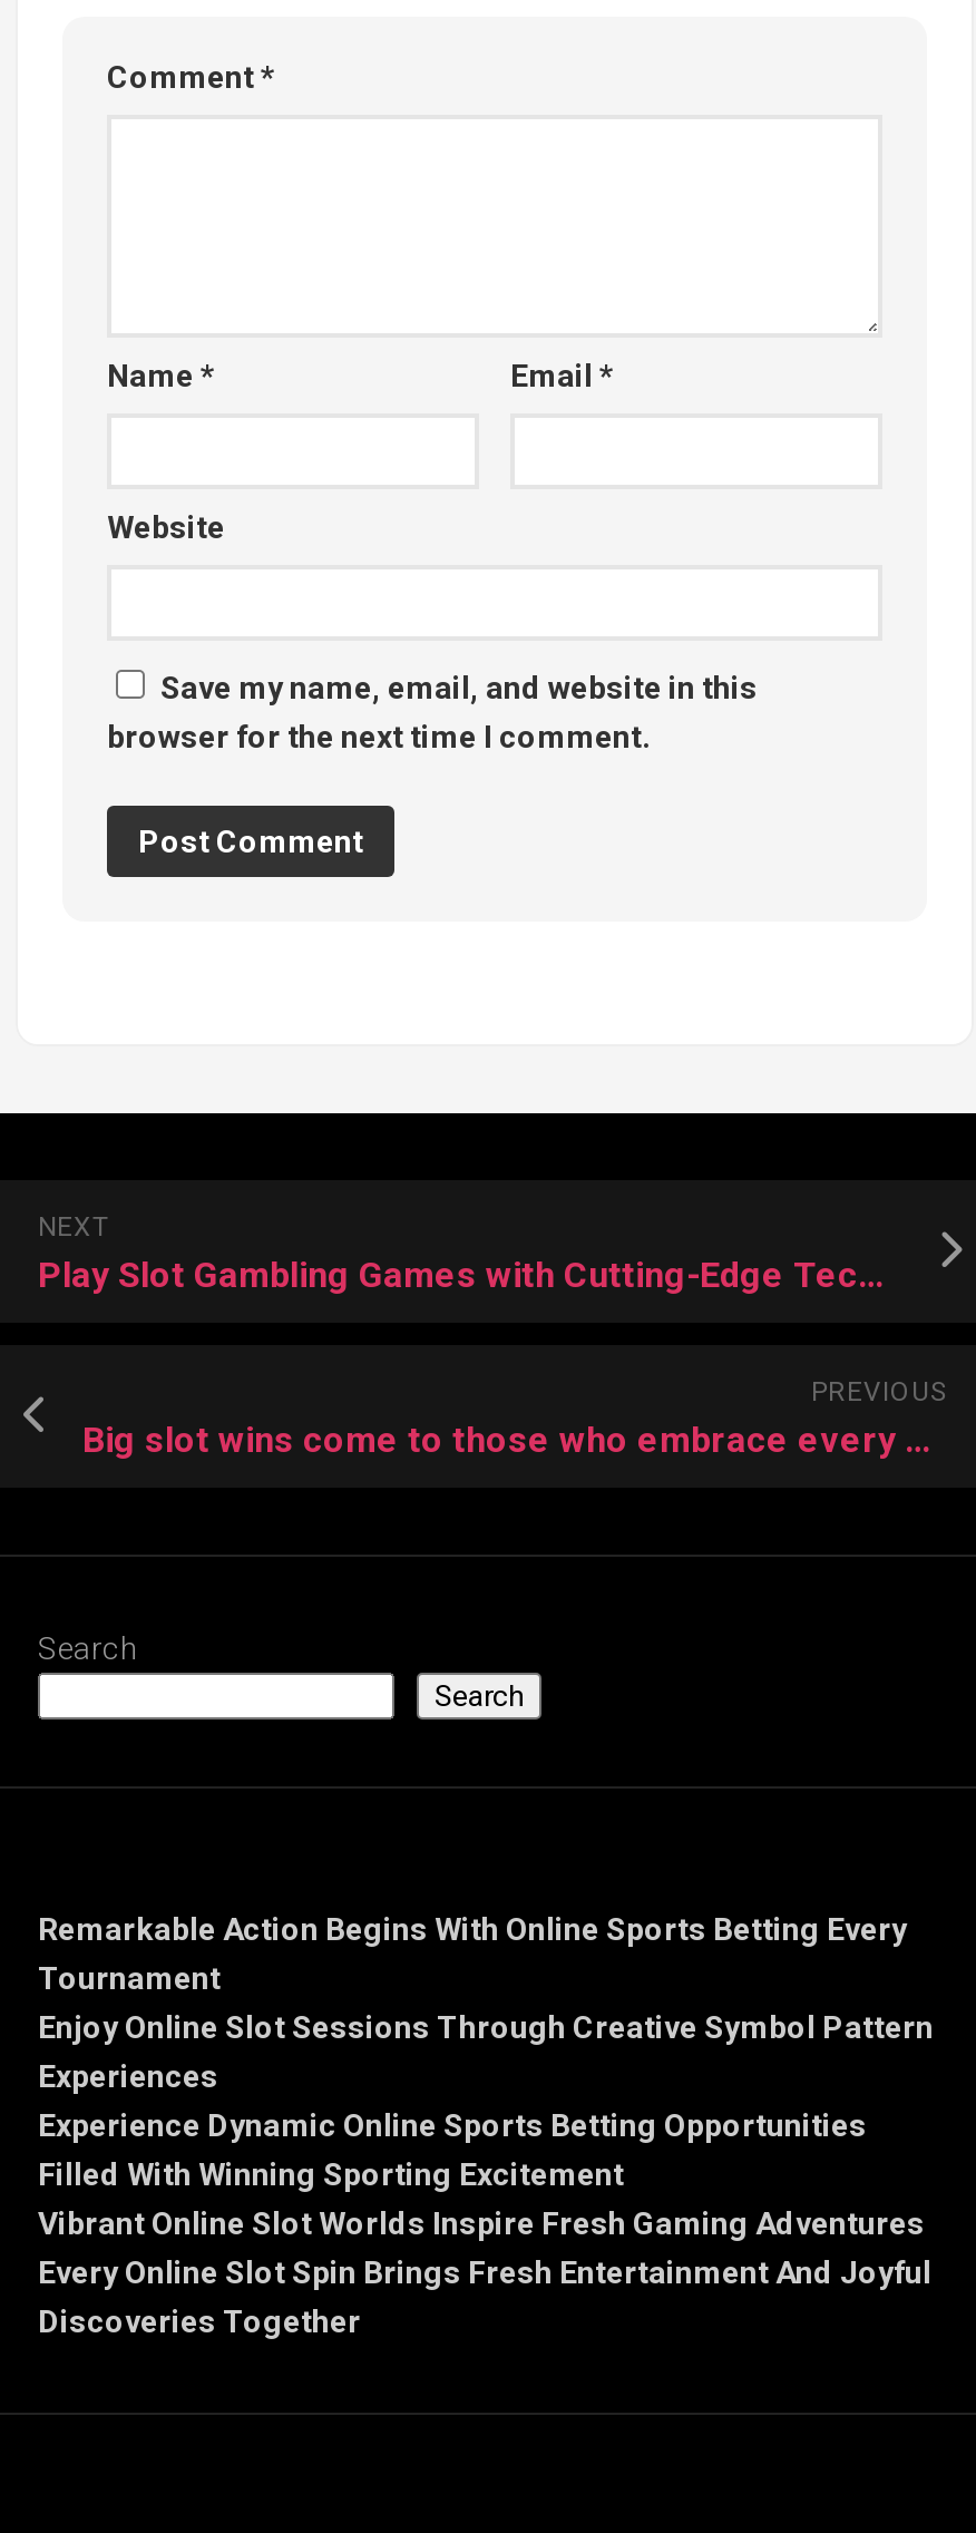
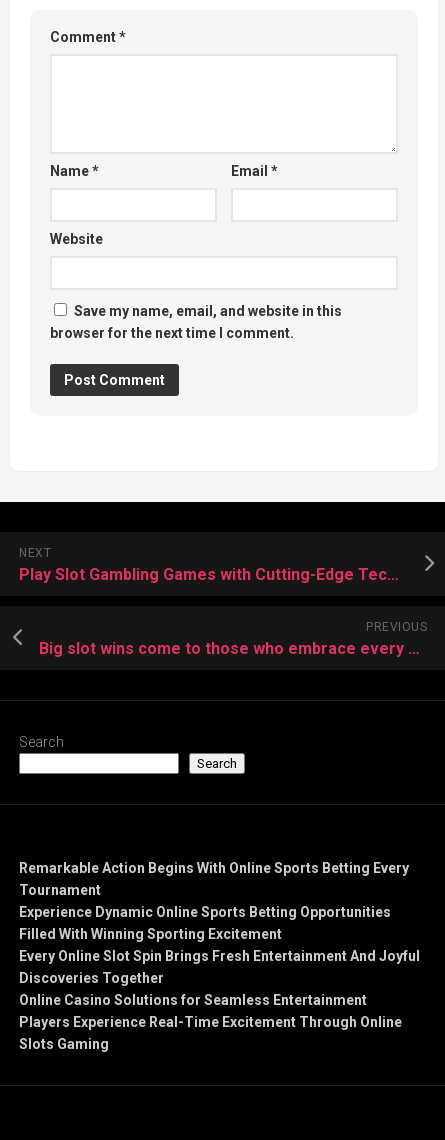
- Enjoy Online Slot Sessions Through Creative Symbol Pattern
- Experiences

moved up: Experience Dynamic Online Sports Betting Opportunities | Filled With Winning Sporting Excitement

- Vibrant Online Slot Worlds Inspire Fresh Gaming Adventures

moved up: Every Online Slot Spin Brings Fresh Entertainment And Joyful | Discoveries Together

+ Online Casino Solutions for Seamless Entertainment
+ Players Experience Real-Time Excitement Through Online
+ Slots Gaming
